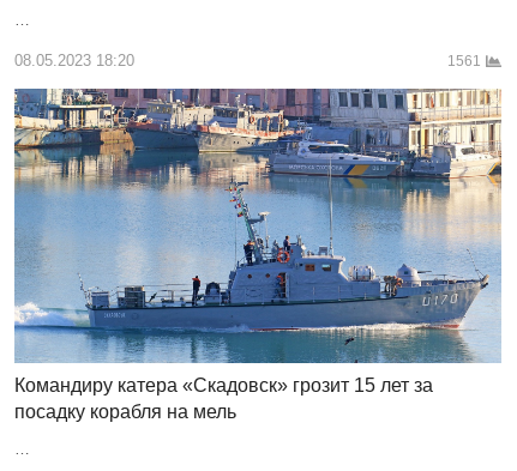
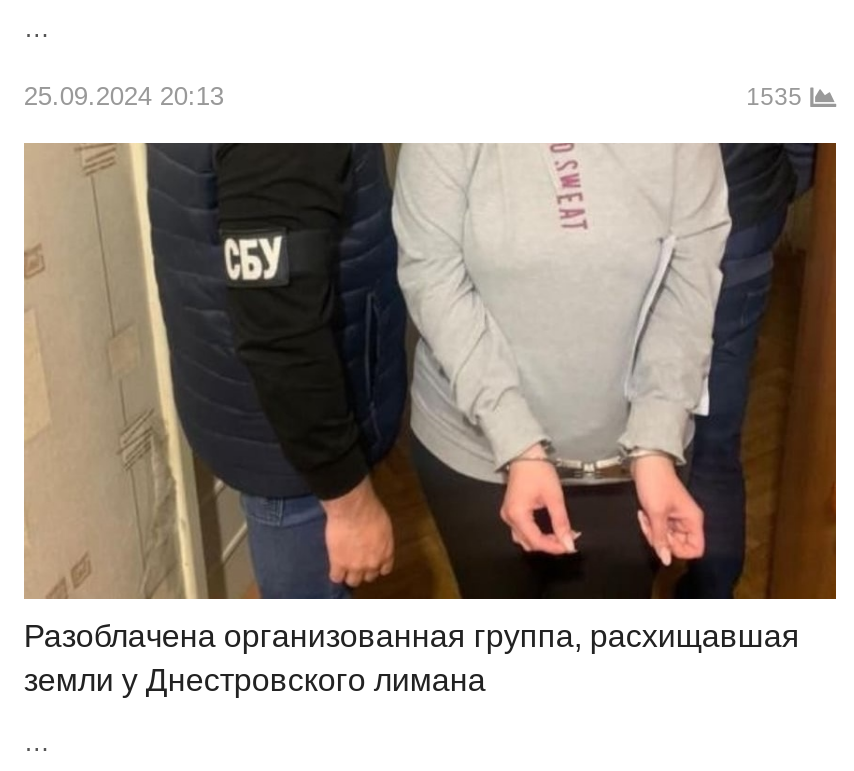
- 08.05.2023 18:20
- 1561
+ 25.09.2024 20:13
+ 1535

- [image]
- Командиру катера «Скадовск» грозит 15 лет за
- посадку корабля на мель
+ [image]
+ Разоблачена организованная группа, расхищавшая
+ земли у Днестровского лимана
